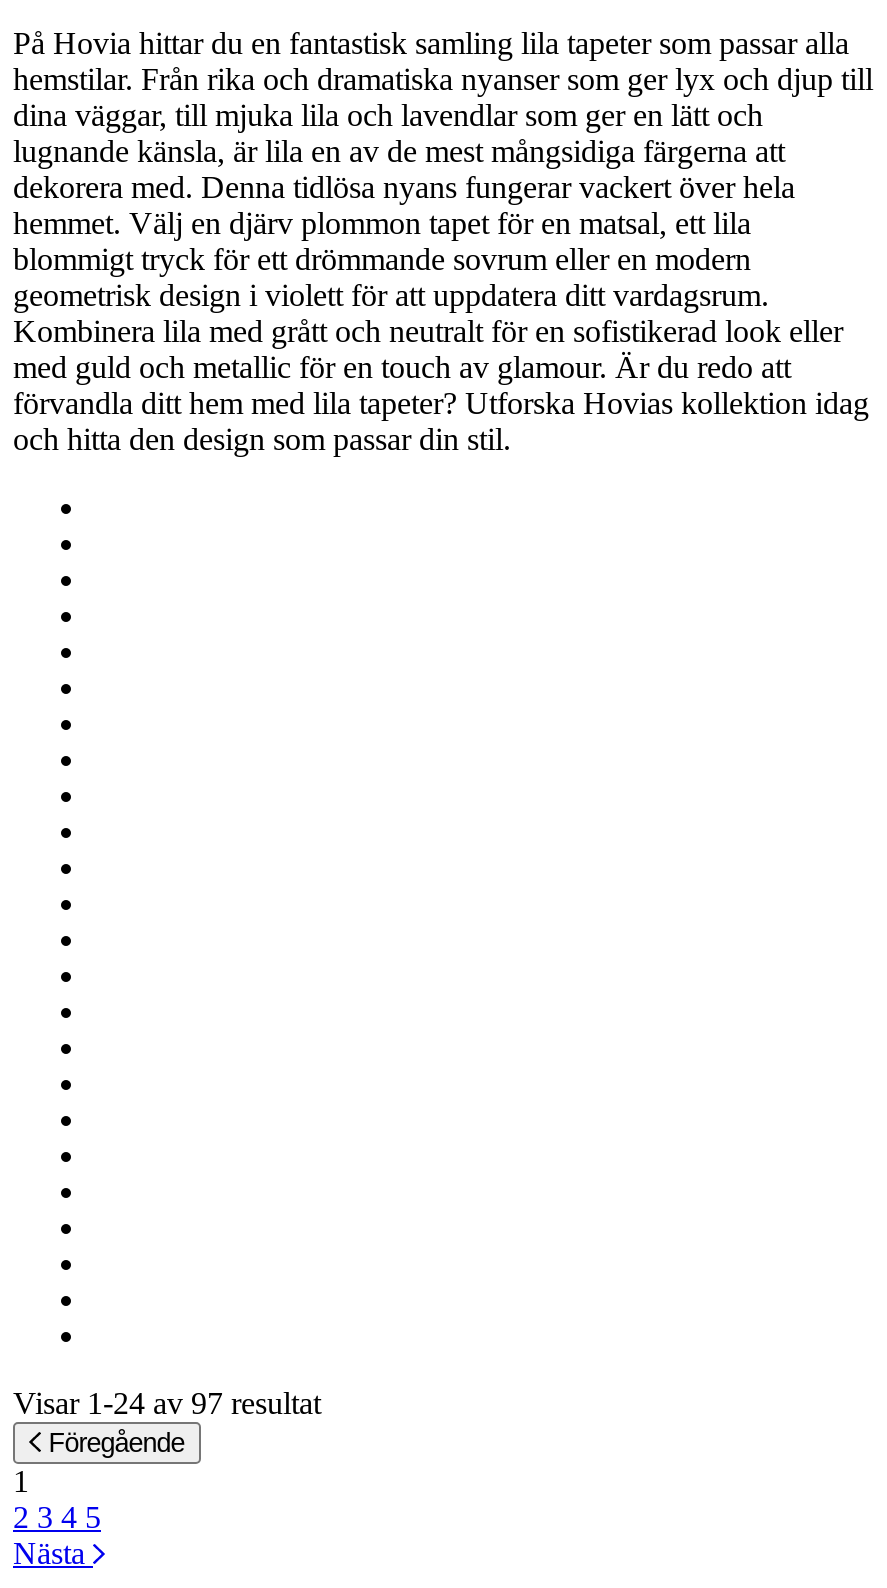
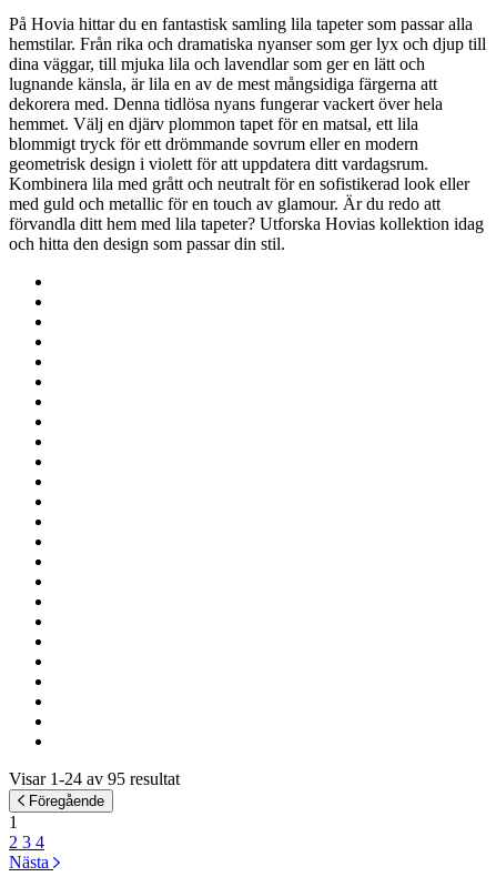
- Visar 1-24 av 97 resultat
+ Visar 1-24 av 95 resultat

- 2 3 4 5
+ 2 3 4
